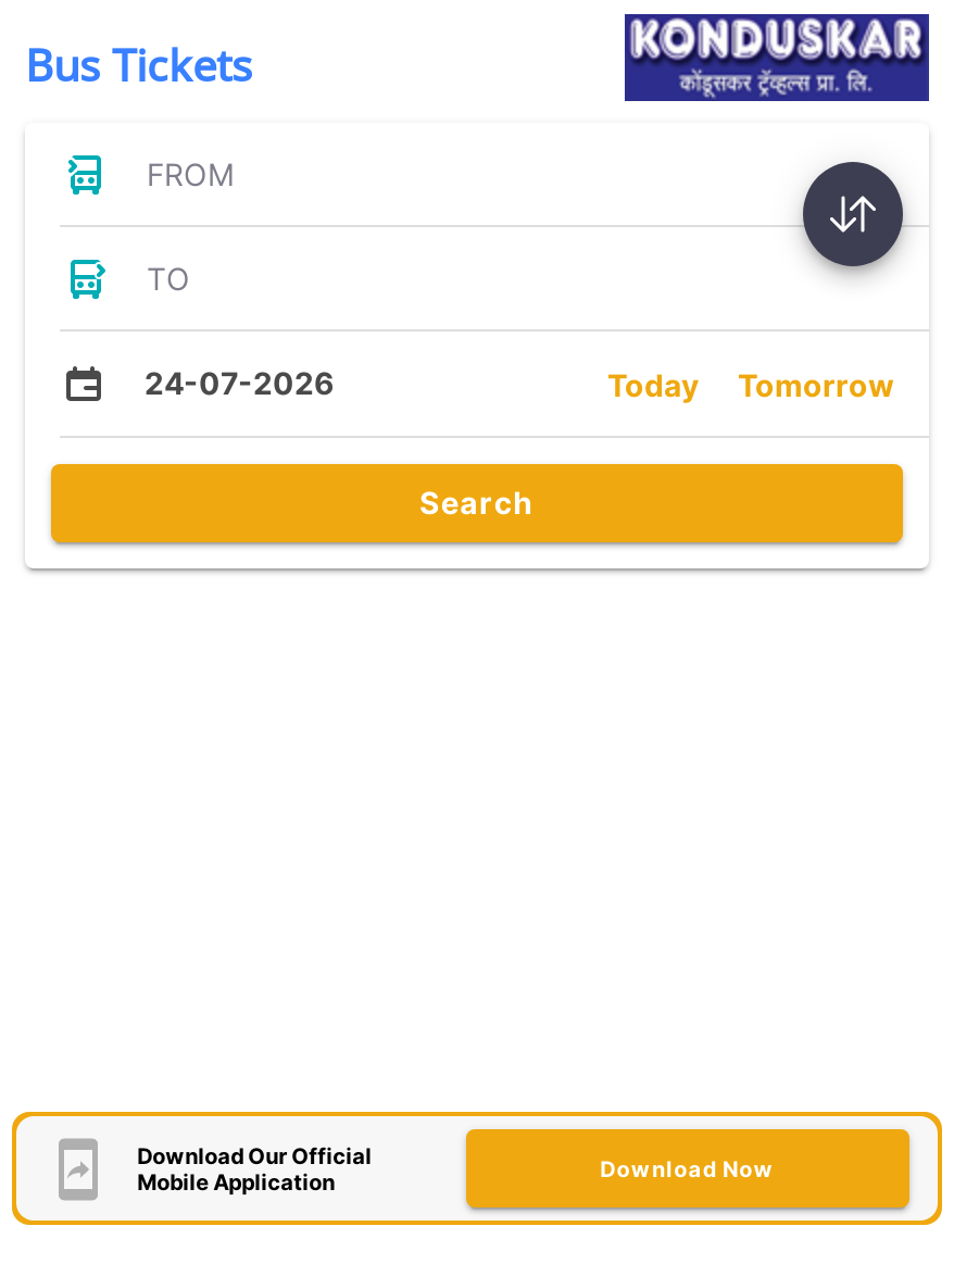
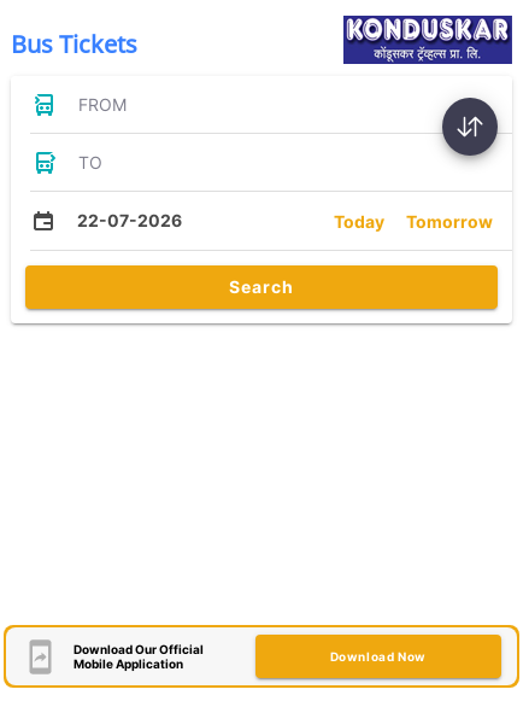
- 24-07-2026
+ 22-07-2026
